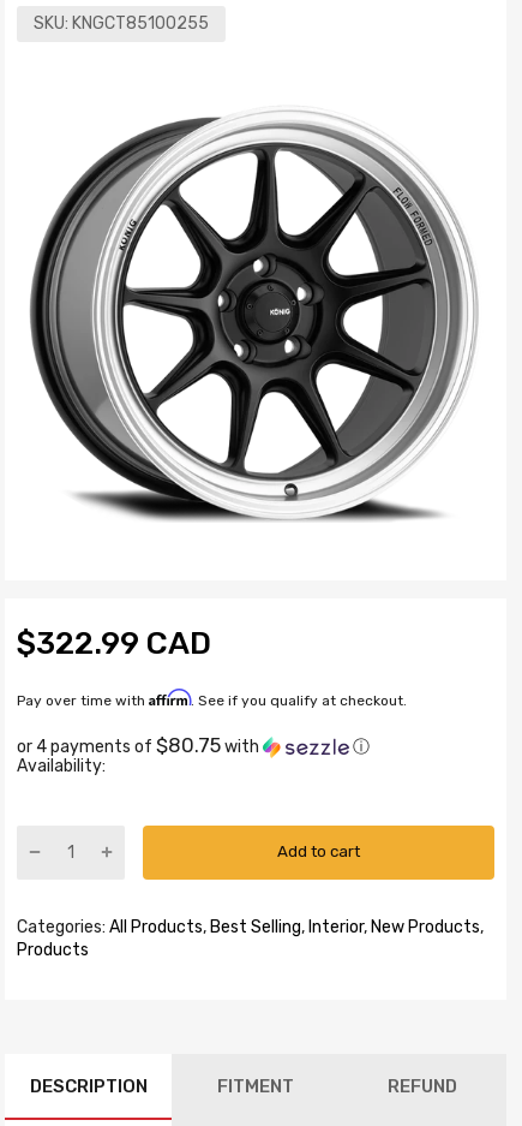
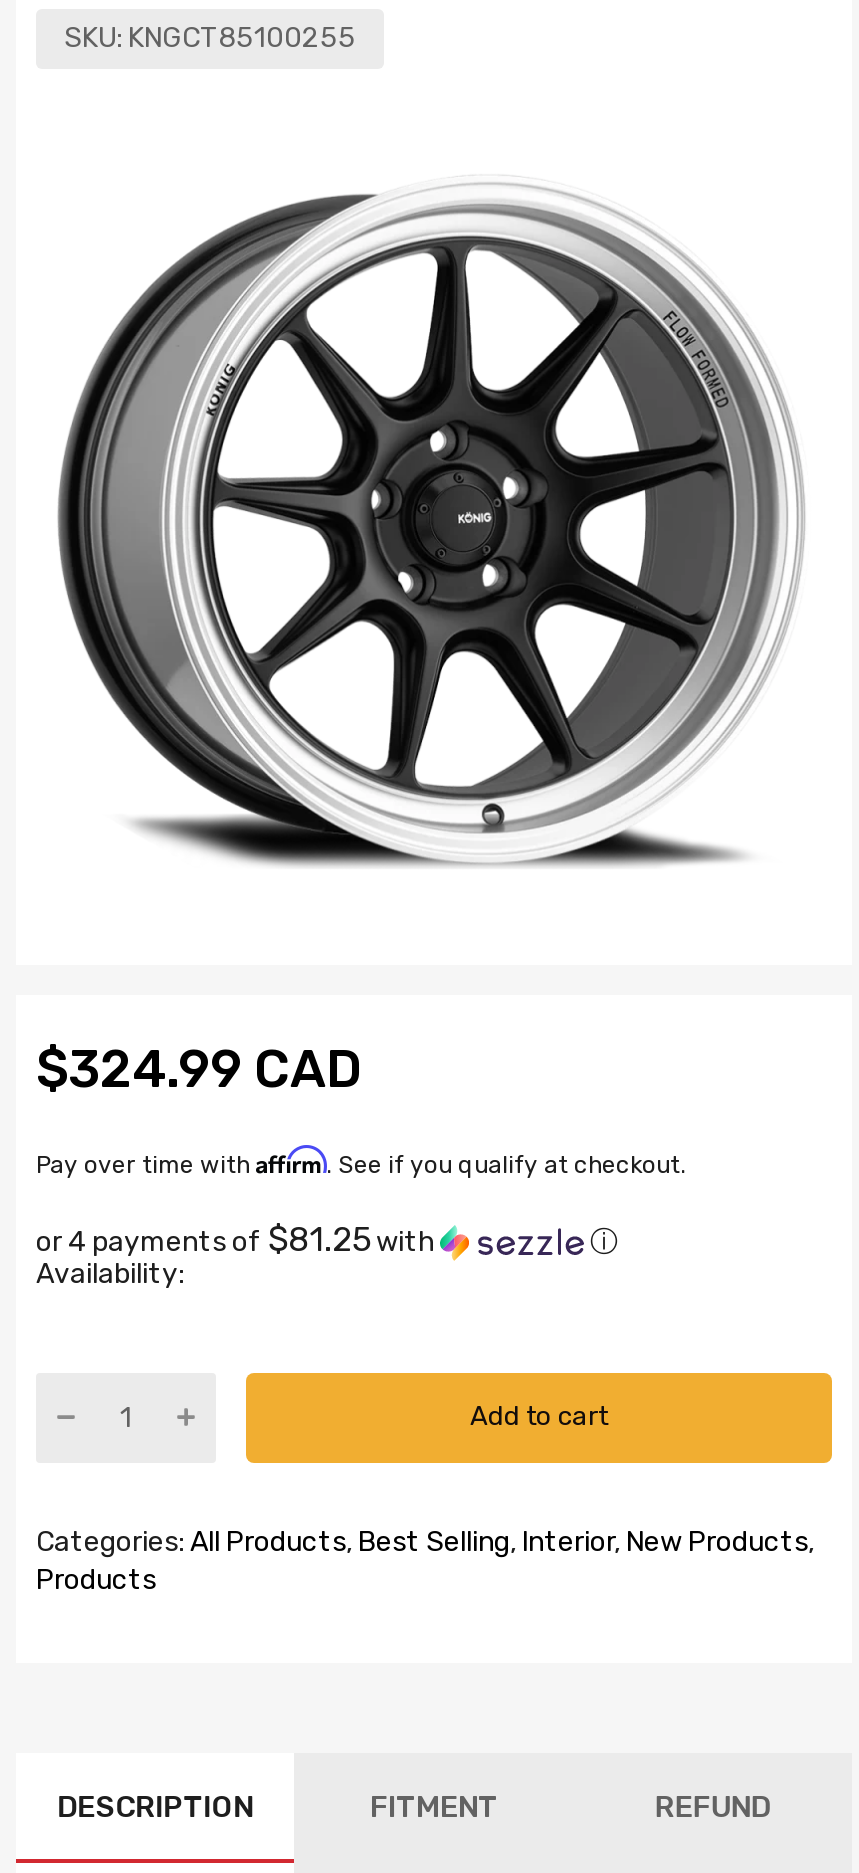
- $322.99 CAD
+ $324.99 CAD

- or 4 payments of $80.75 with
+ or 4 payments of $81.25 with
